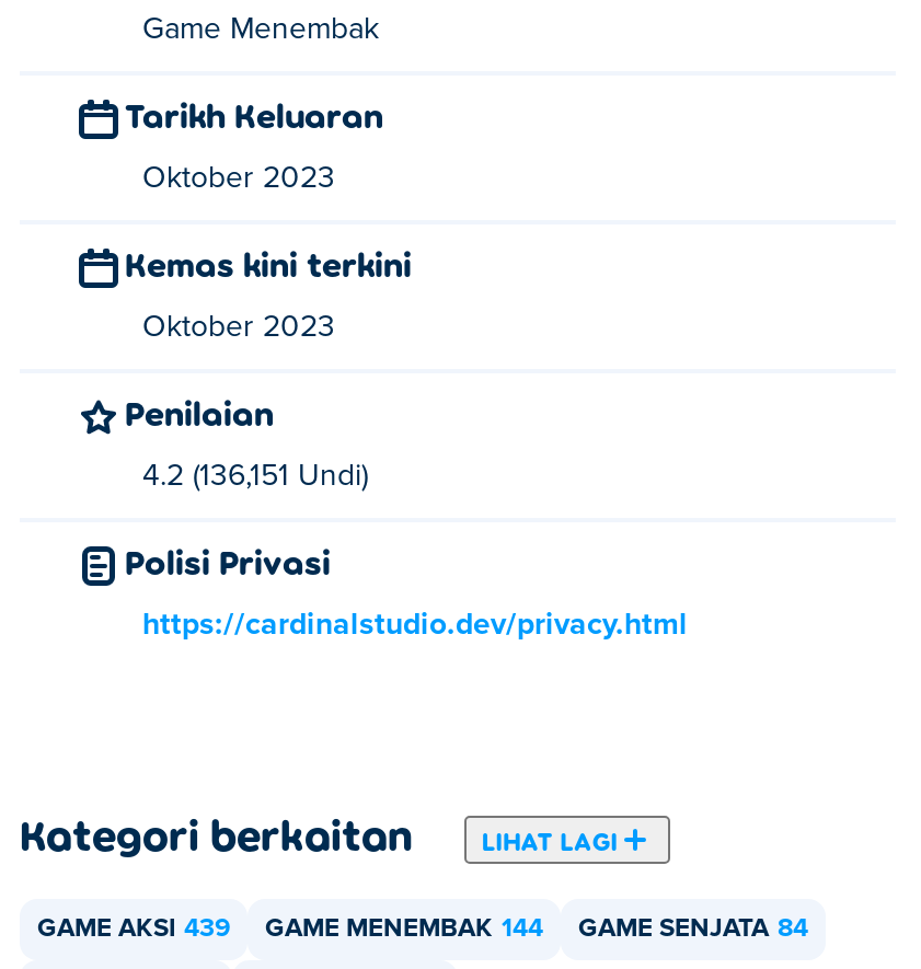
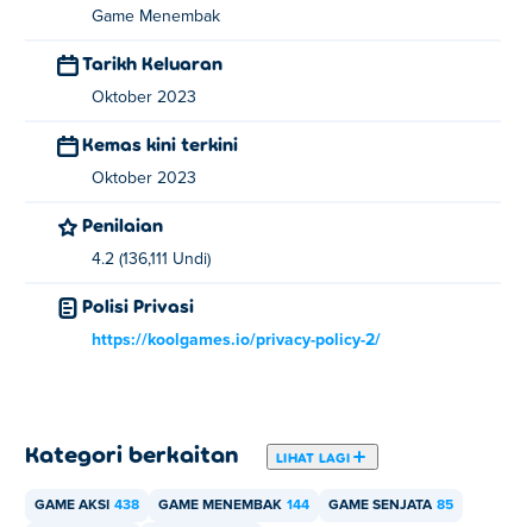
- 4.2 (136,151 Undi)
+ 4.2 (136,111 Undi)

- https://cardinalstudio.dev/privacy.html
+ https://koolgames.io/privacy-policy-2/

- GAME AKSI 439
+ GAME AKSI 438

- GAME SENJATA 84
+ GAME SENJATA 85
